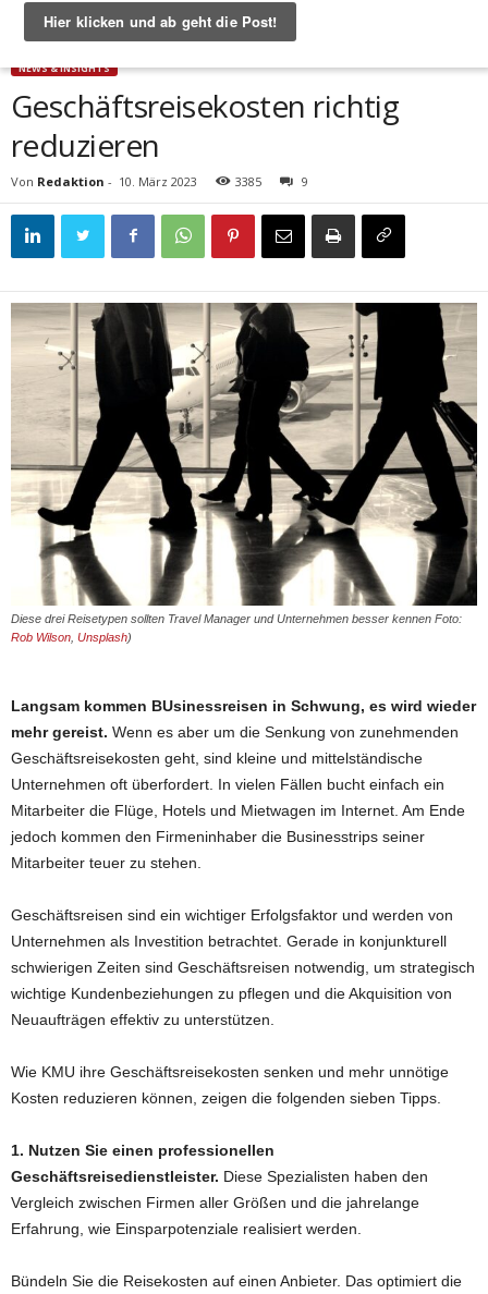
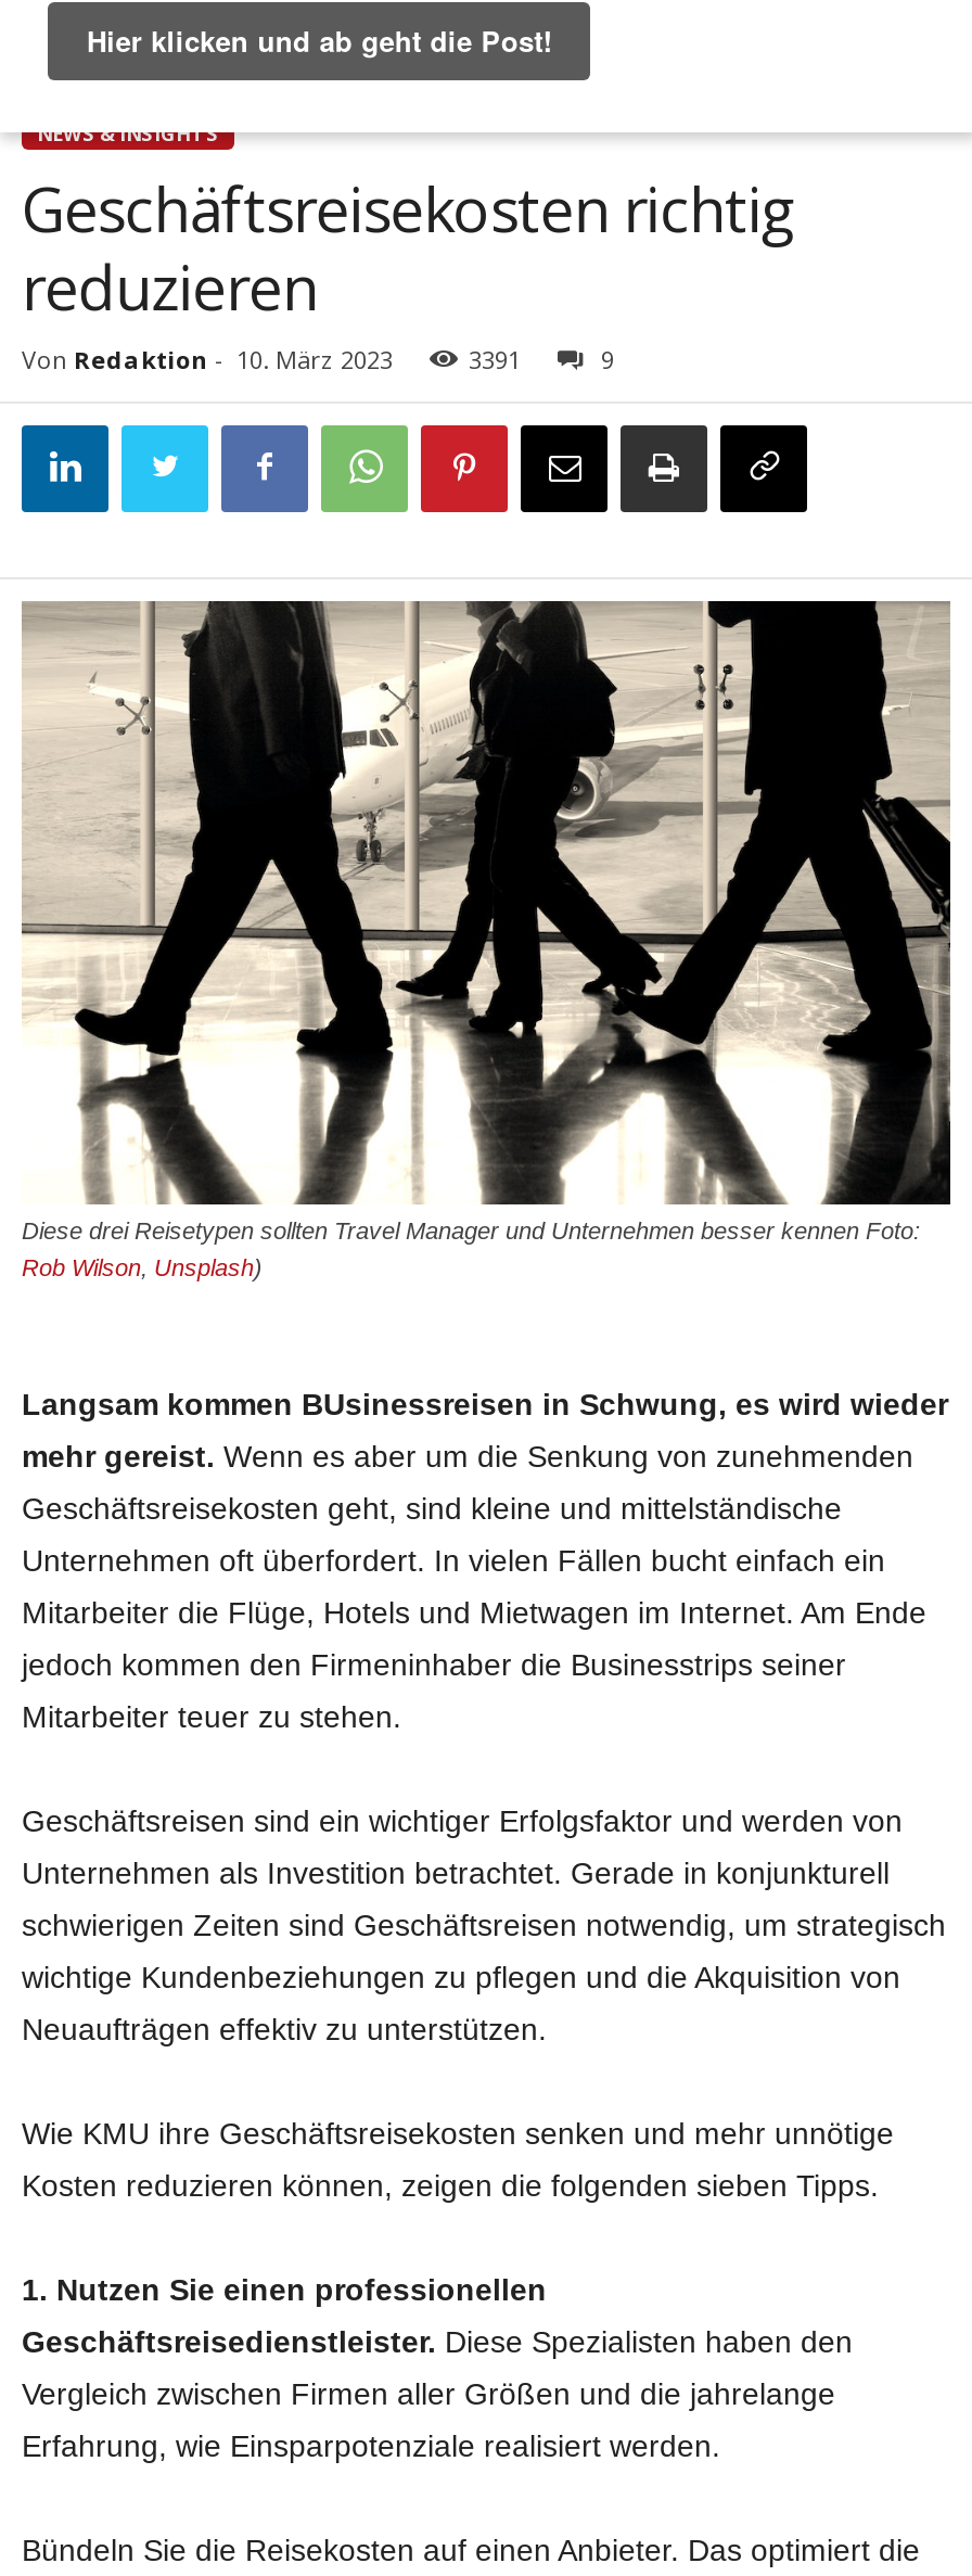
- 3385
+ 3391
